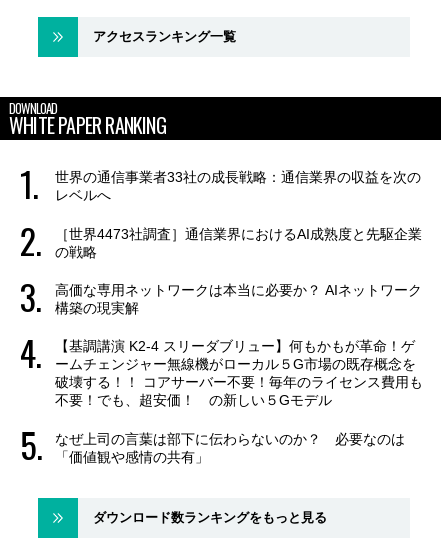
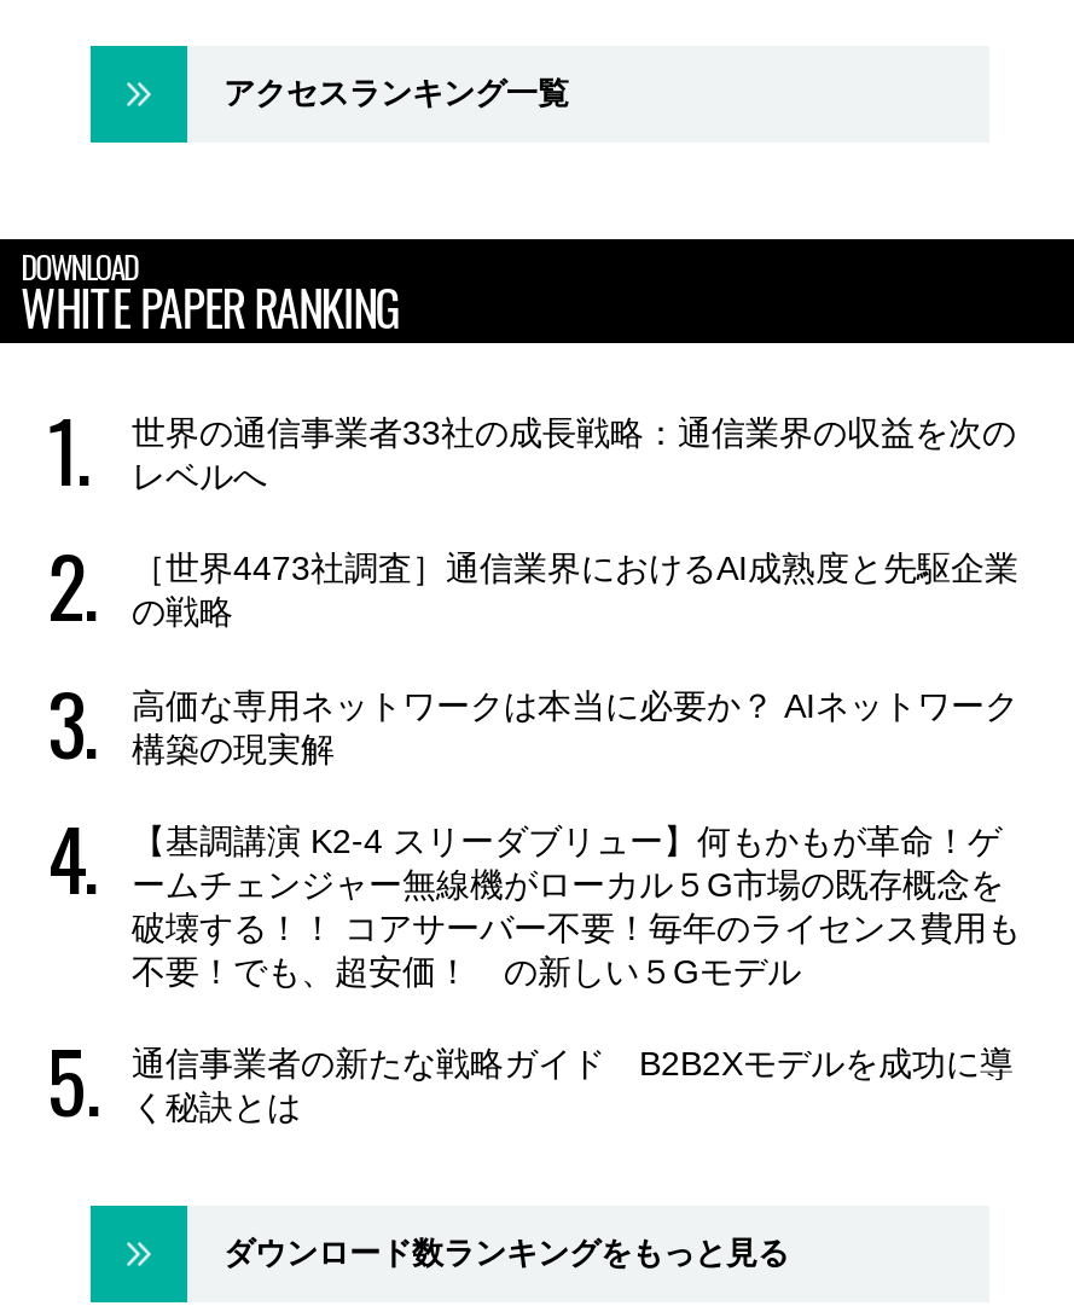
- なぜ上司の言葉は部下に伝わらないのか？ 必要なのは
- 「価値観や感情の共有」
+ 通信事業者の新たな戦略ガイド B2B2Xモデルを成功に導
+ く秘訣とは
